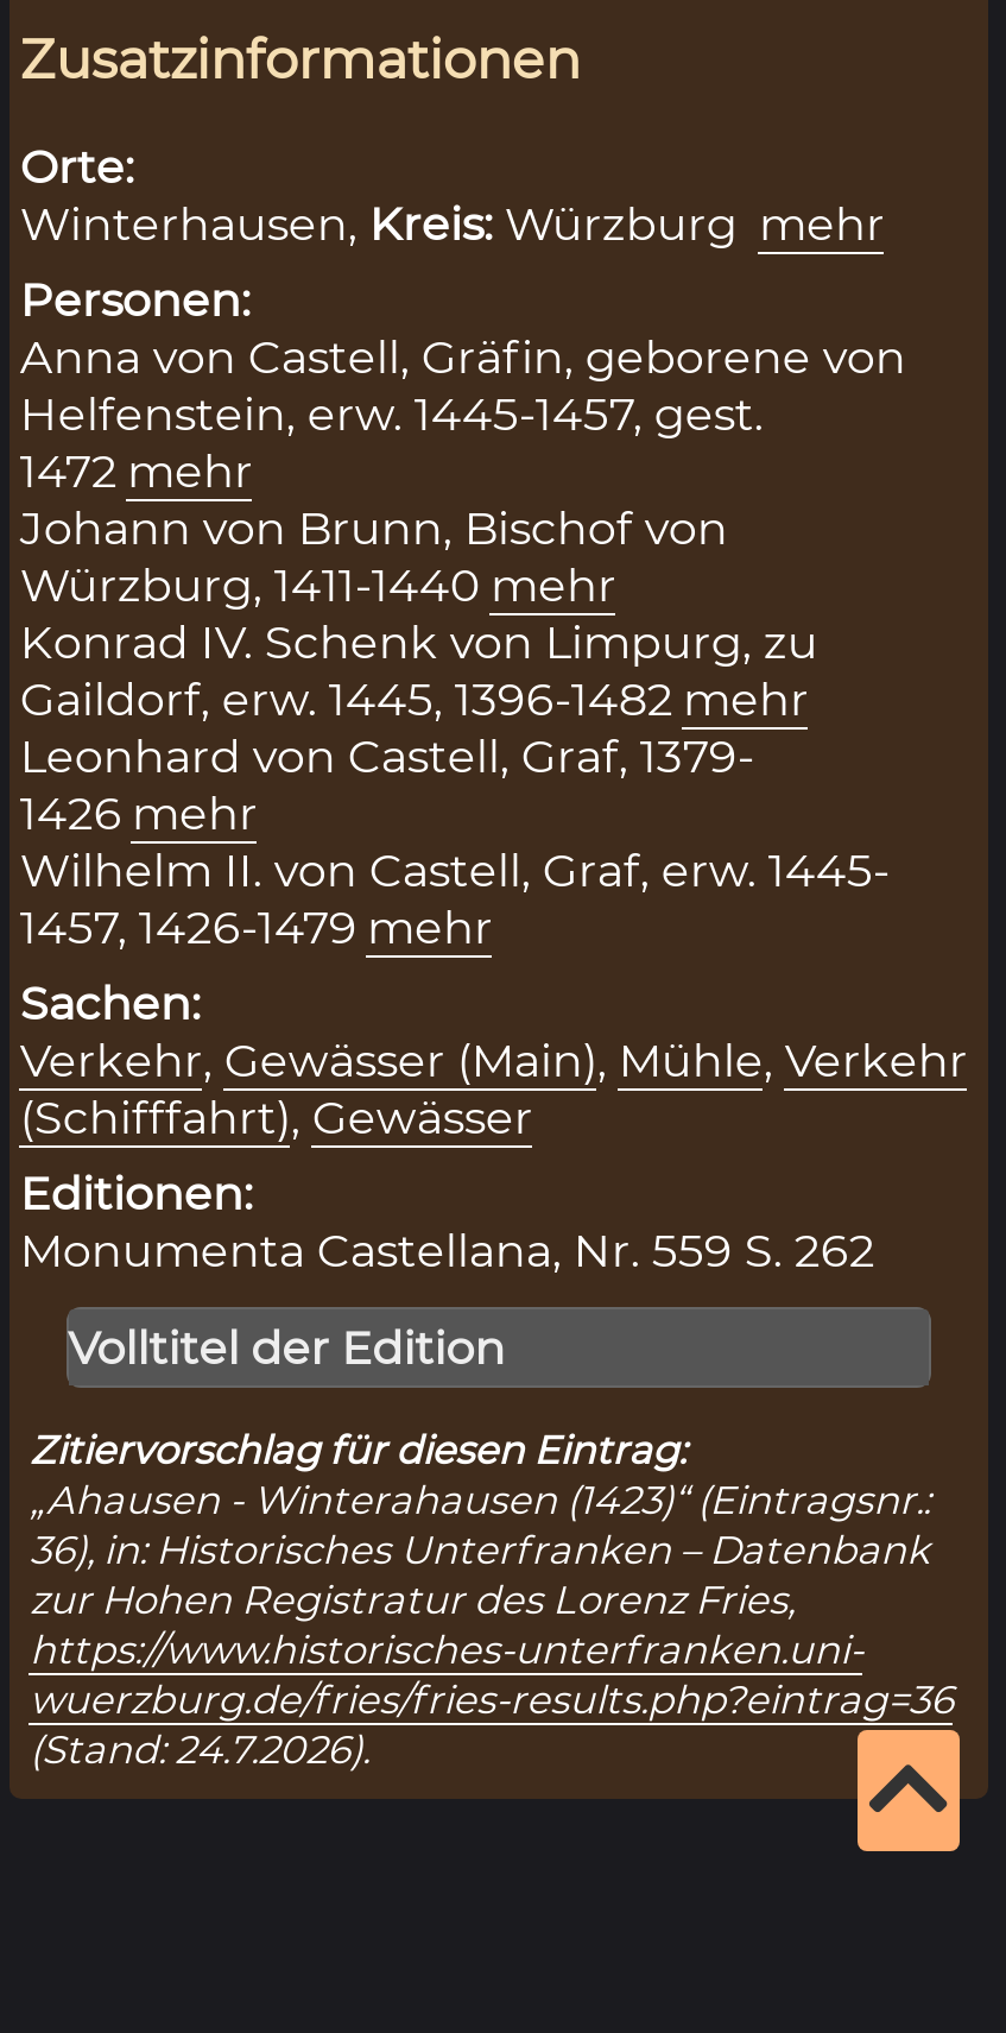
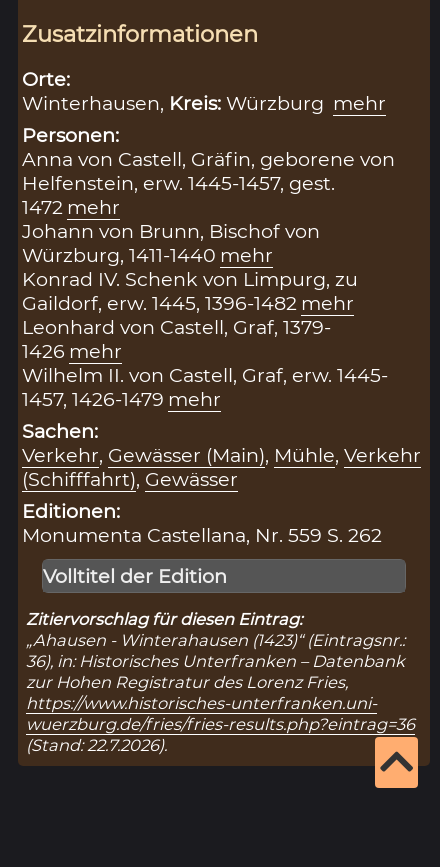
- (Stand: 24.7.2026).
+ (Stand: 22.7.2026).
